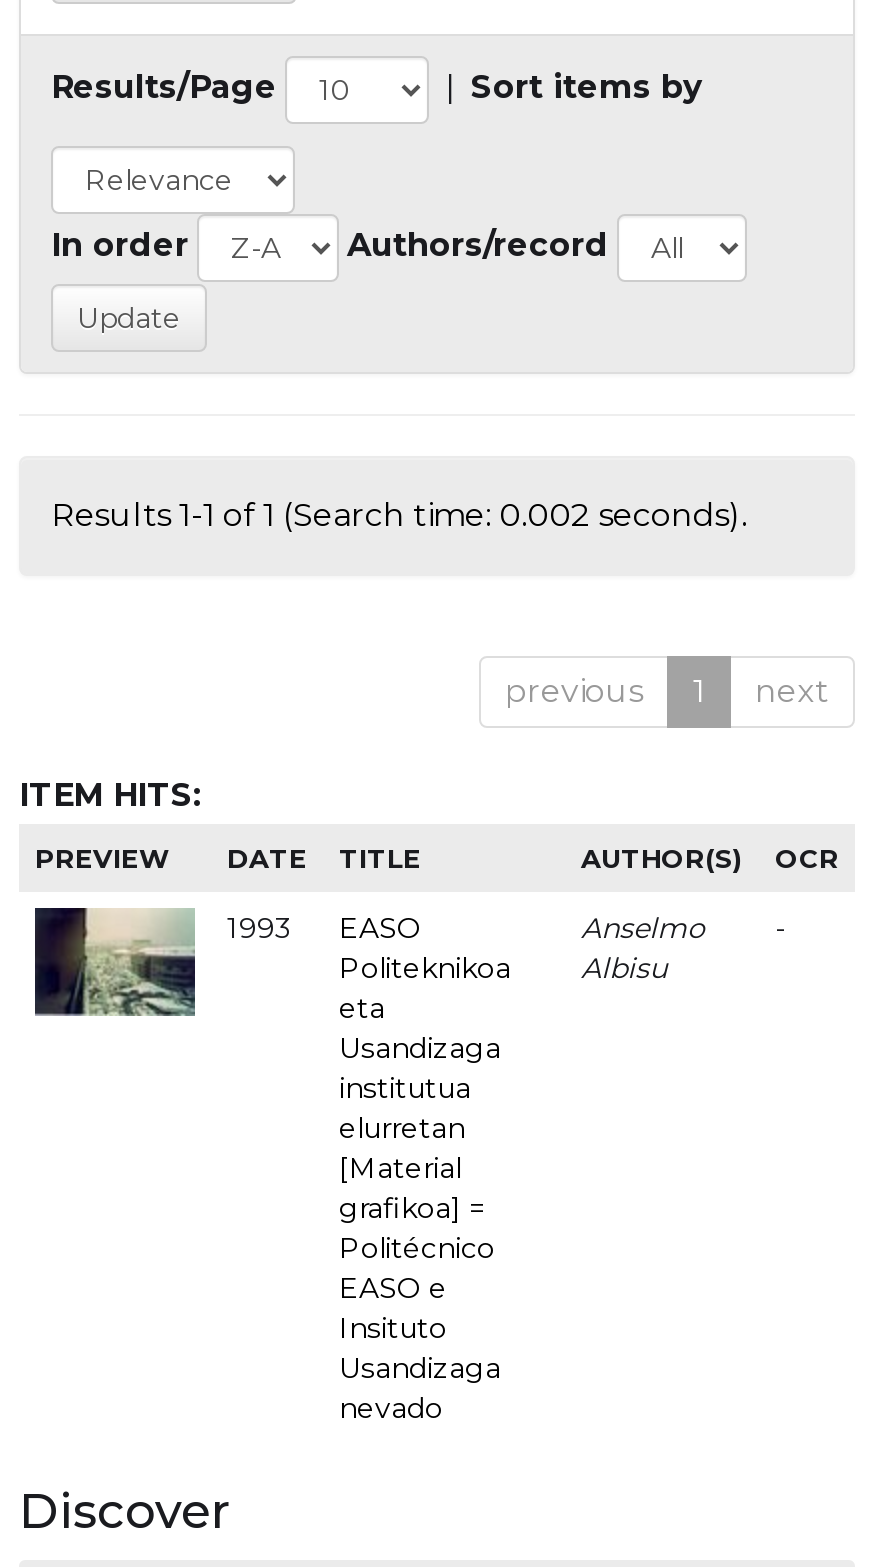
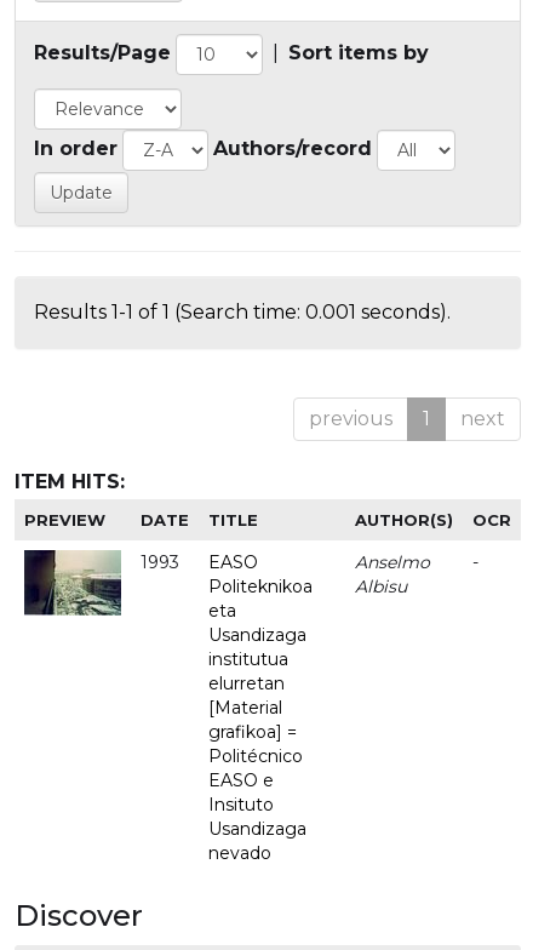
- Results 1-1 of 1 (Search time: 0.002 seconds).
+ Results 1-1 of 1 (Search time: 0.001 seconds).
